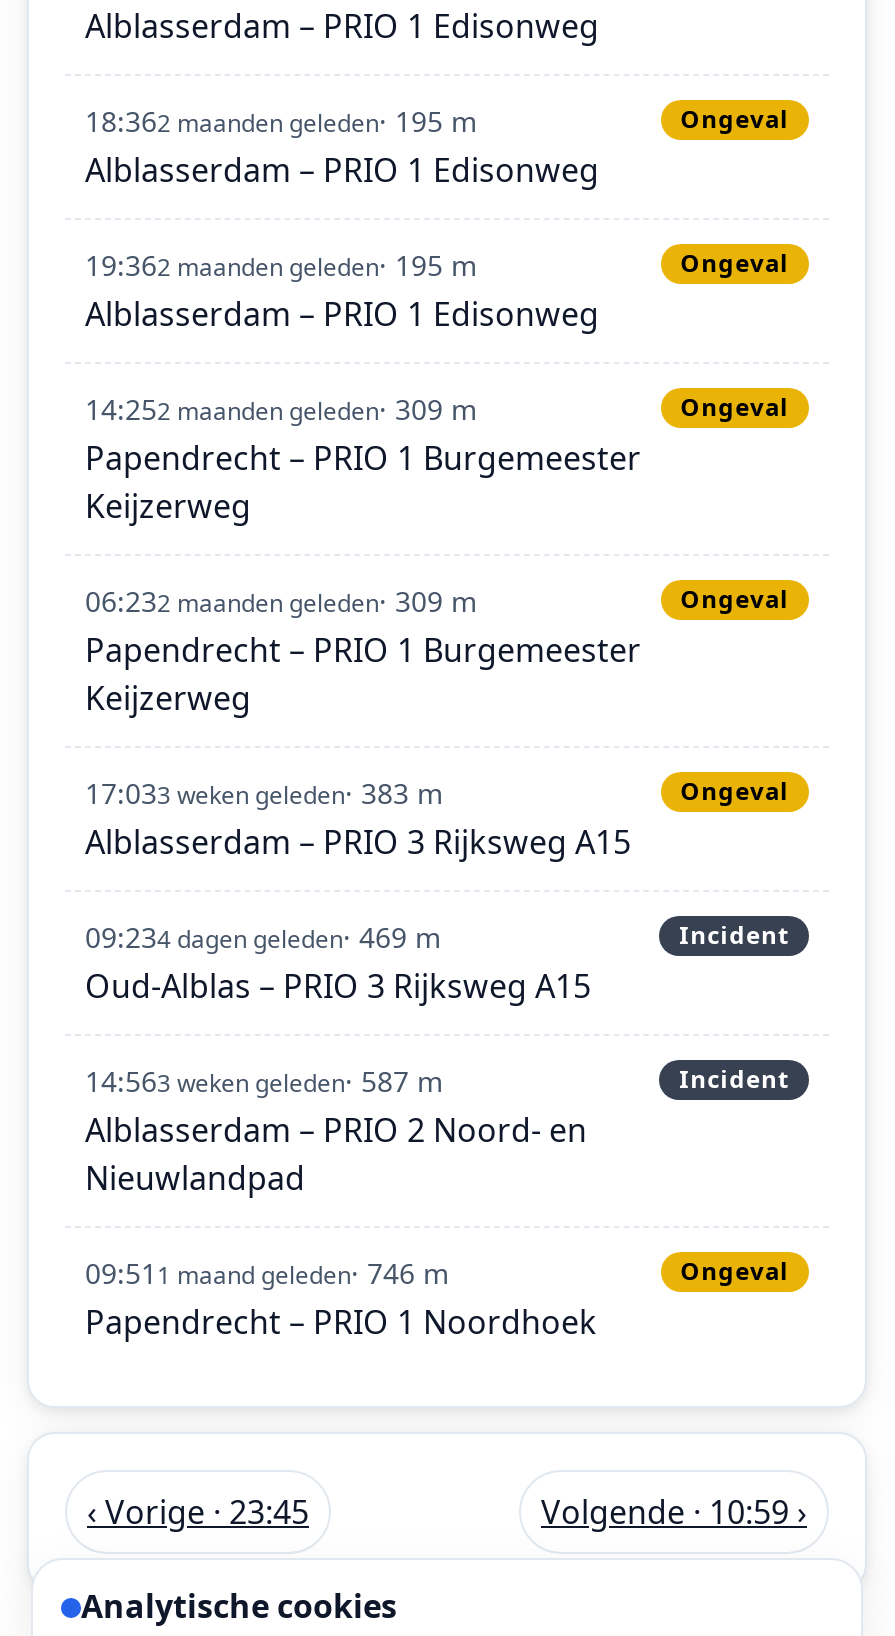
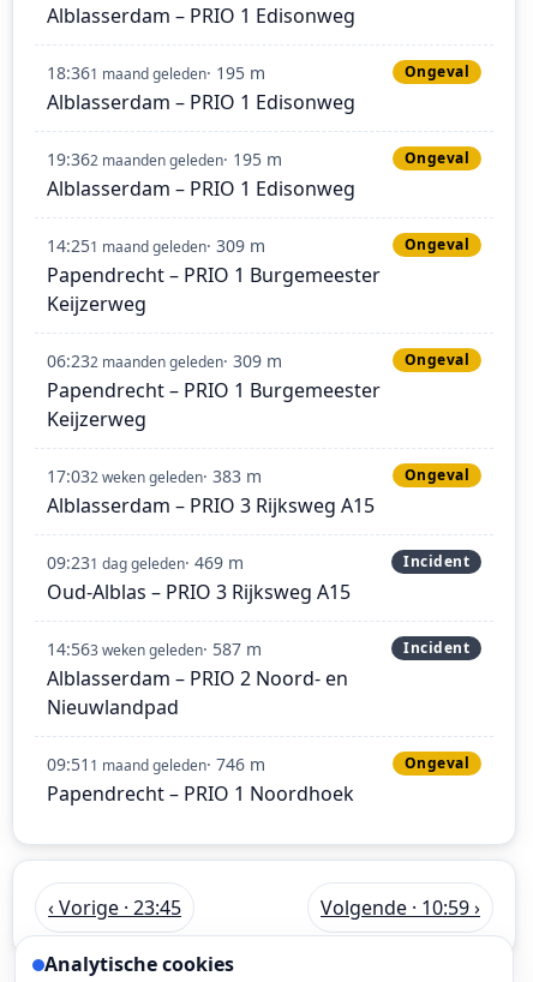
- 18:362 maanden geleden · 195 m
+ 18:361 maand geleden · 195 m

- 14:252 maanden geleden · 309 m
+ 14:251 maand geleden · 309 m

- 17:033 weken geleden · 383 m
+ 17:032 weken geleden · 383 m

- 09:234 dagen geleden · 469 m
+ 09:231 dag geleden · 469 m
